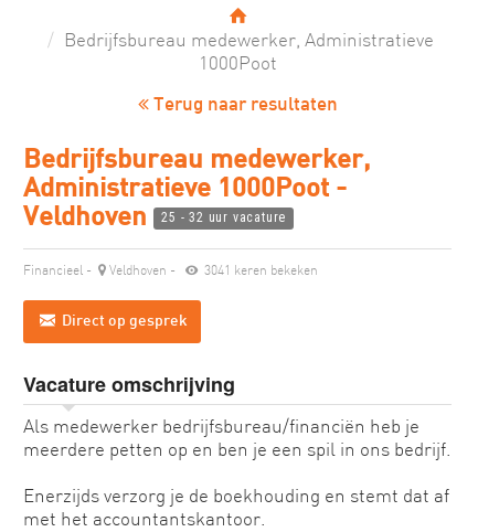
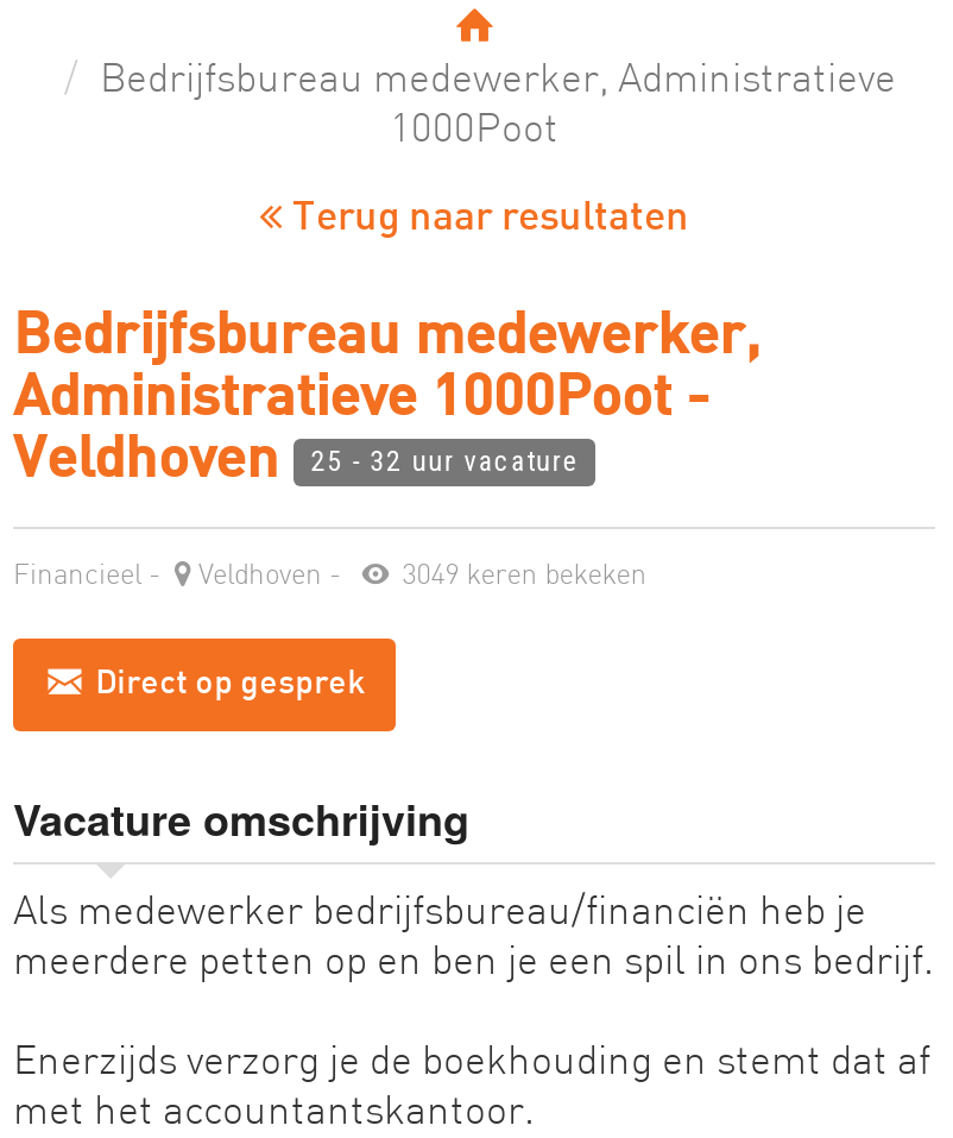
- 3041 keren bekeken
+ 3049 keren bekeken
